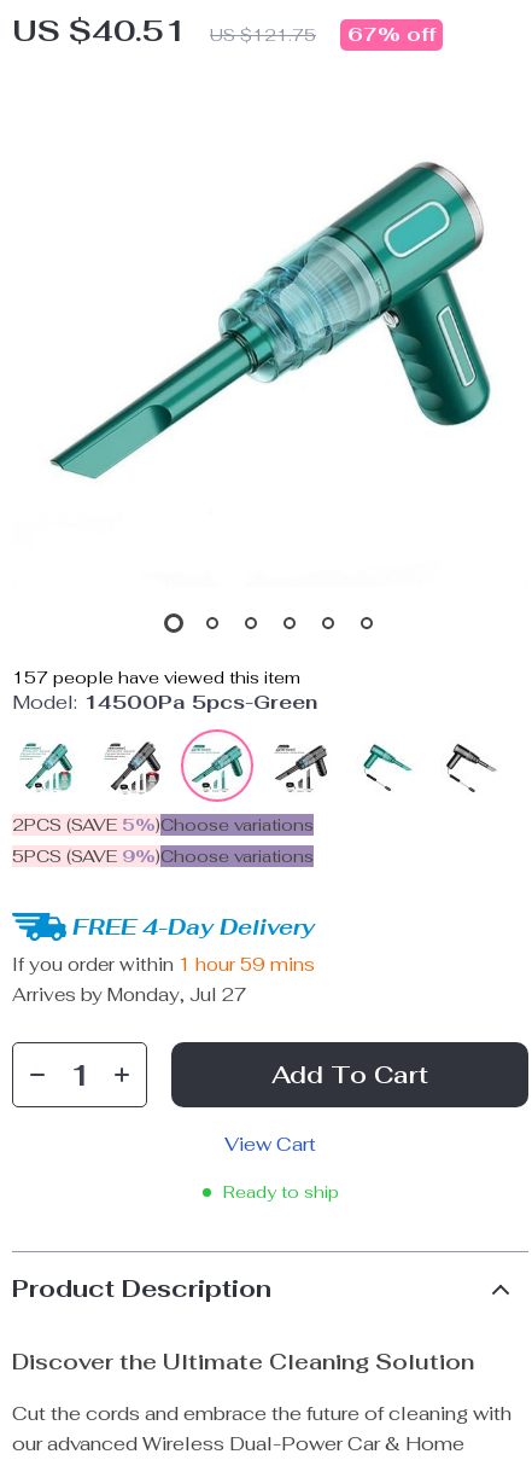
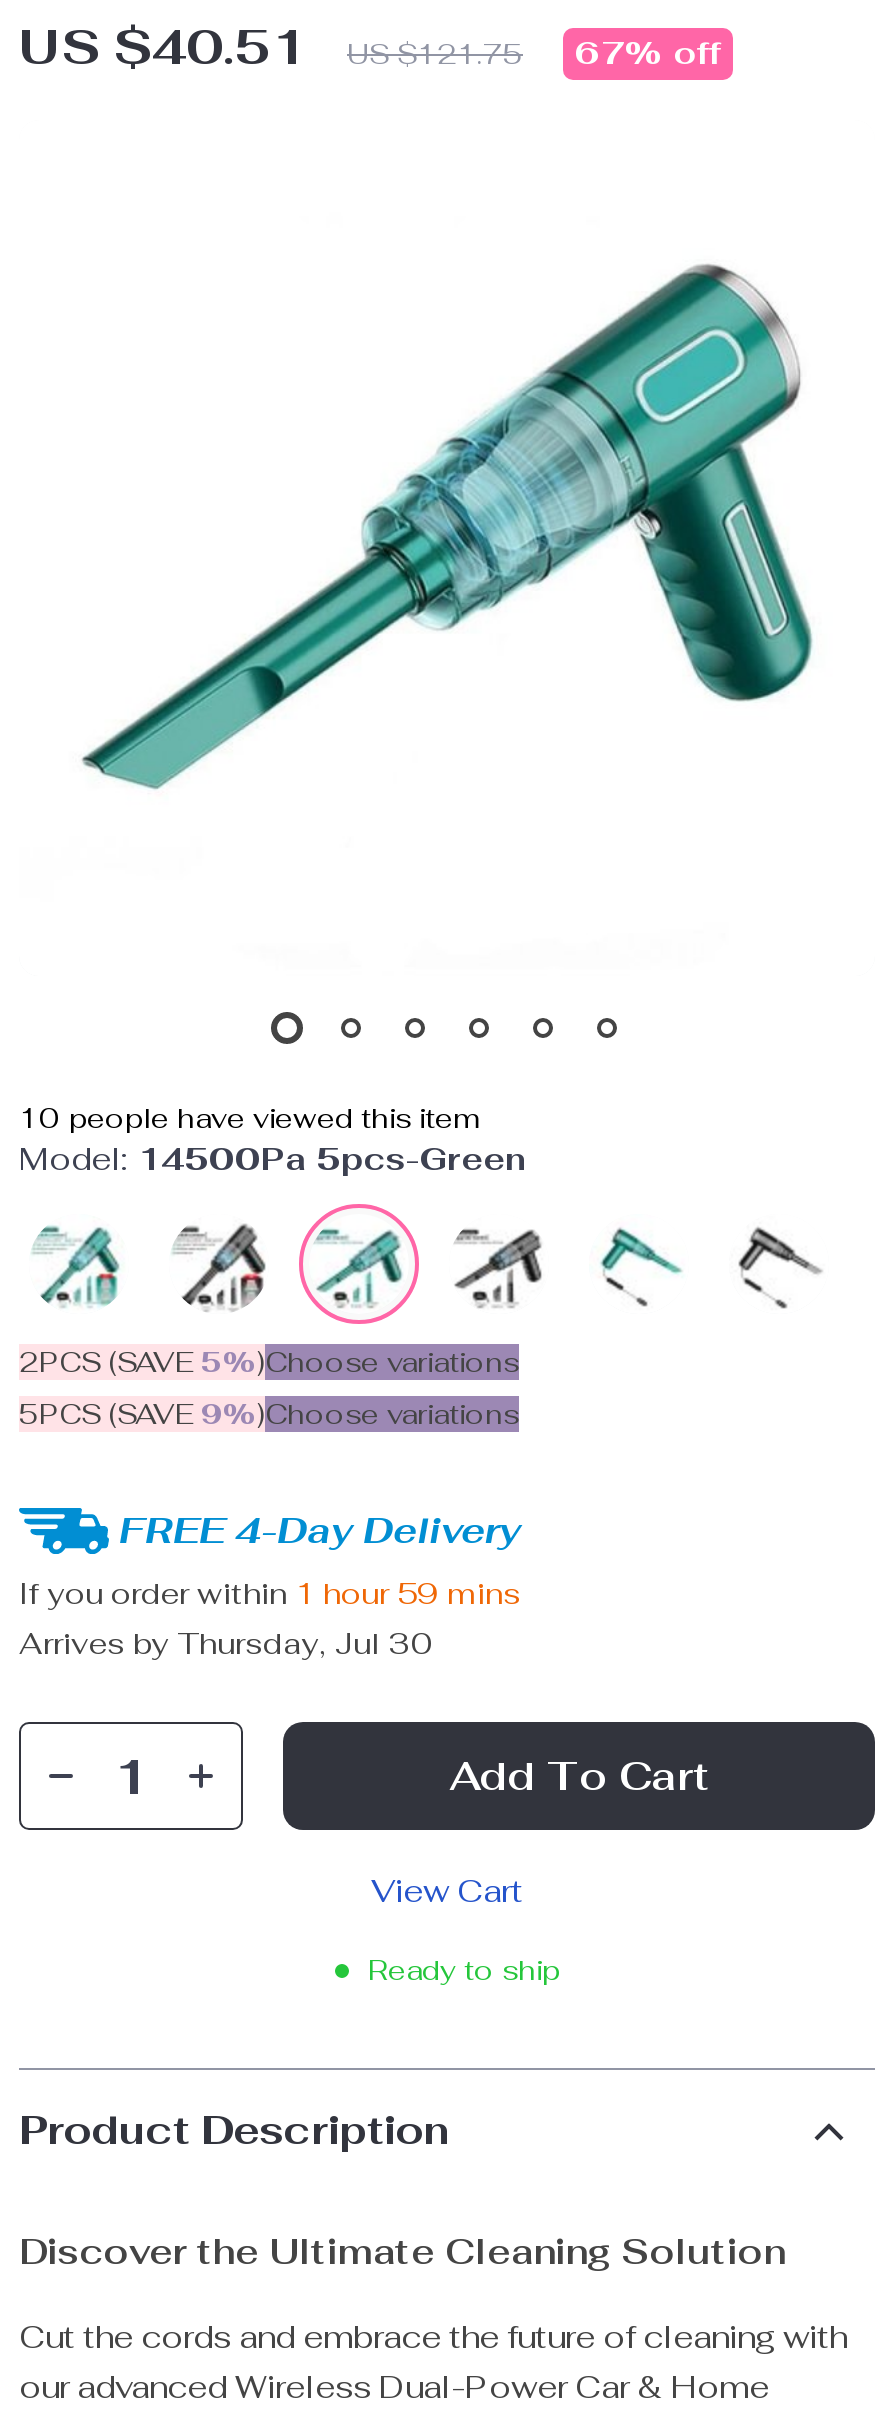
- 157 people have viewed this item
+ 10 people have viewed this item

- Arrives by Monday, Jul 27
+ Arrives by Thursday, Jul 30
